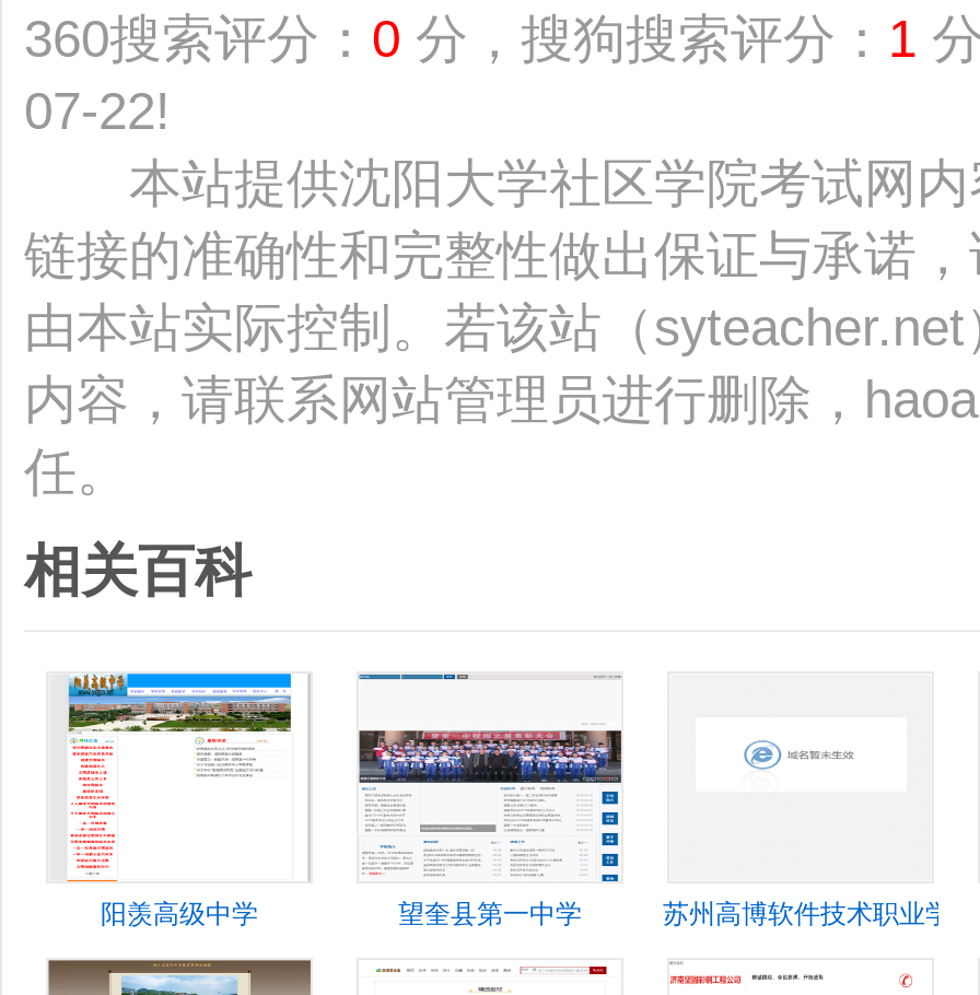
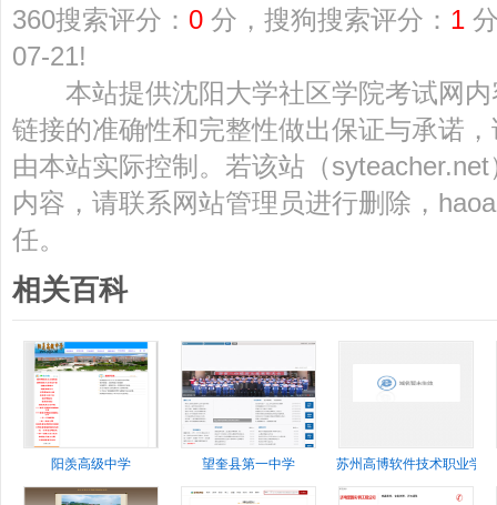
- 07-22!
+ 07-21!
